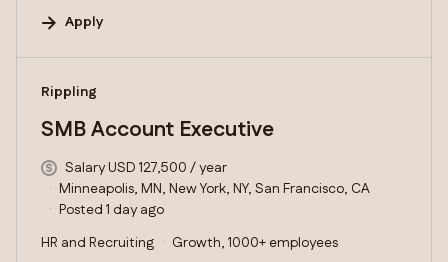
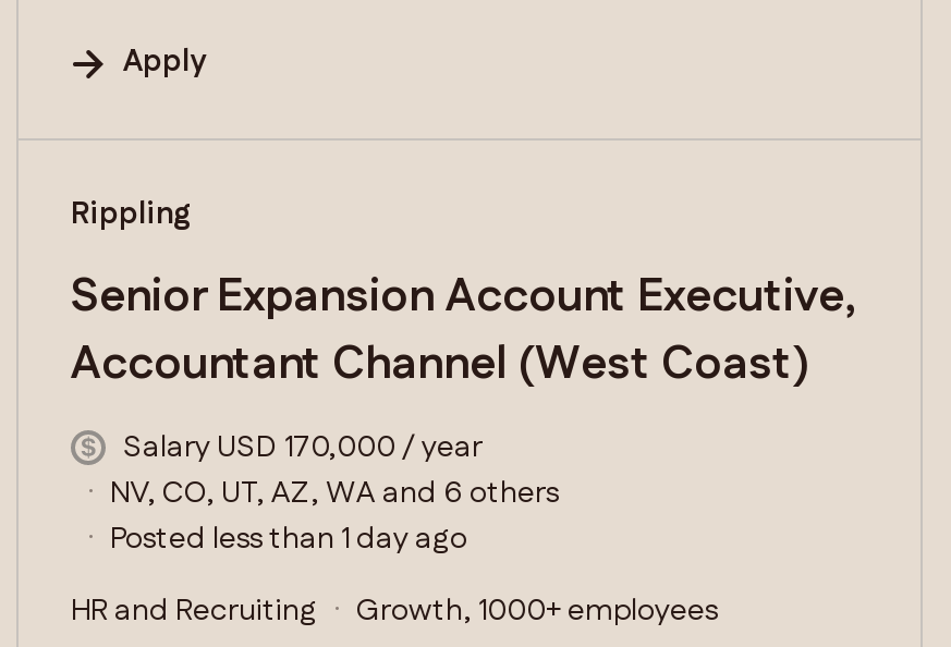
- SMB Account Executive
- Salary USD 127,500 / year
- Minneapolis, MN, New York, NY, San Francisco, CA
- Posted 1 day ago
+ Senior Expansion Account Executive,
+ Accountant Channel (West Coast)
+ Salary USD 170,000 / year
+ NV, CO, UT, AZ, WA and 6 others
+ Posted less than 1 day ago
